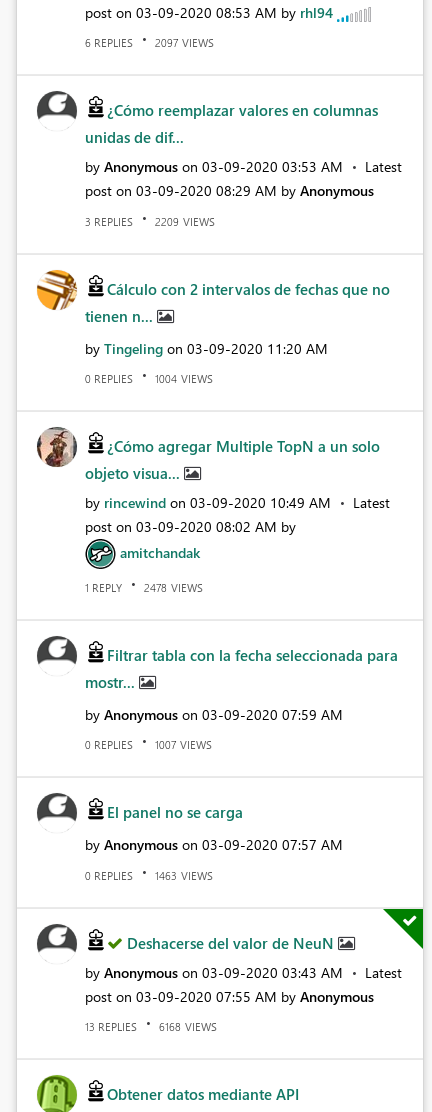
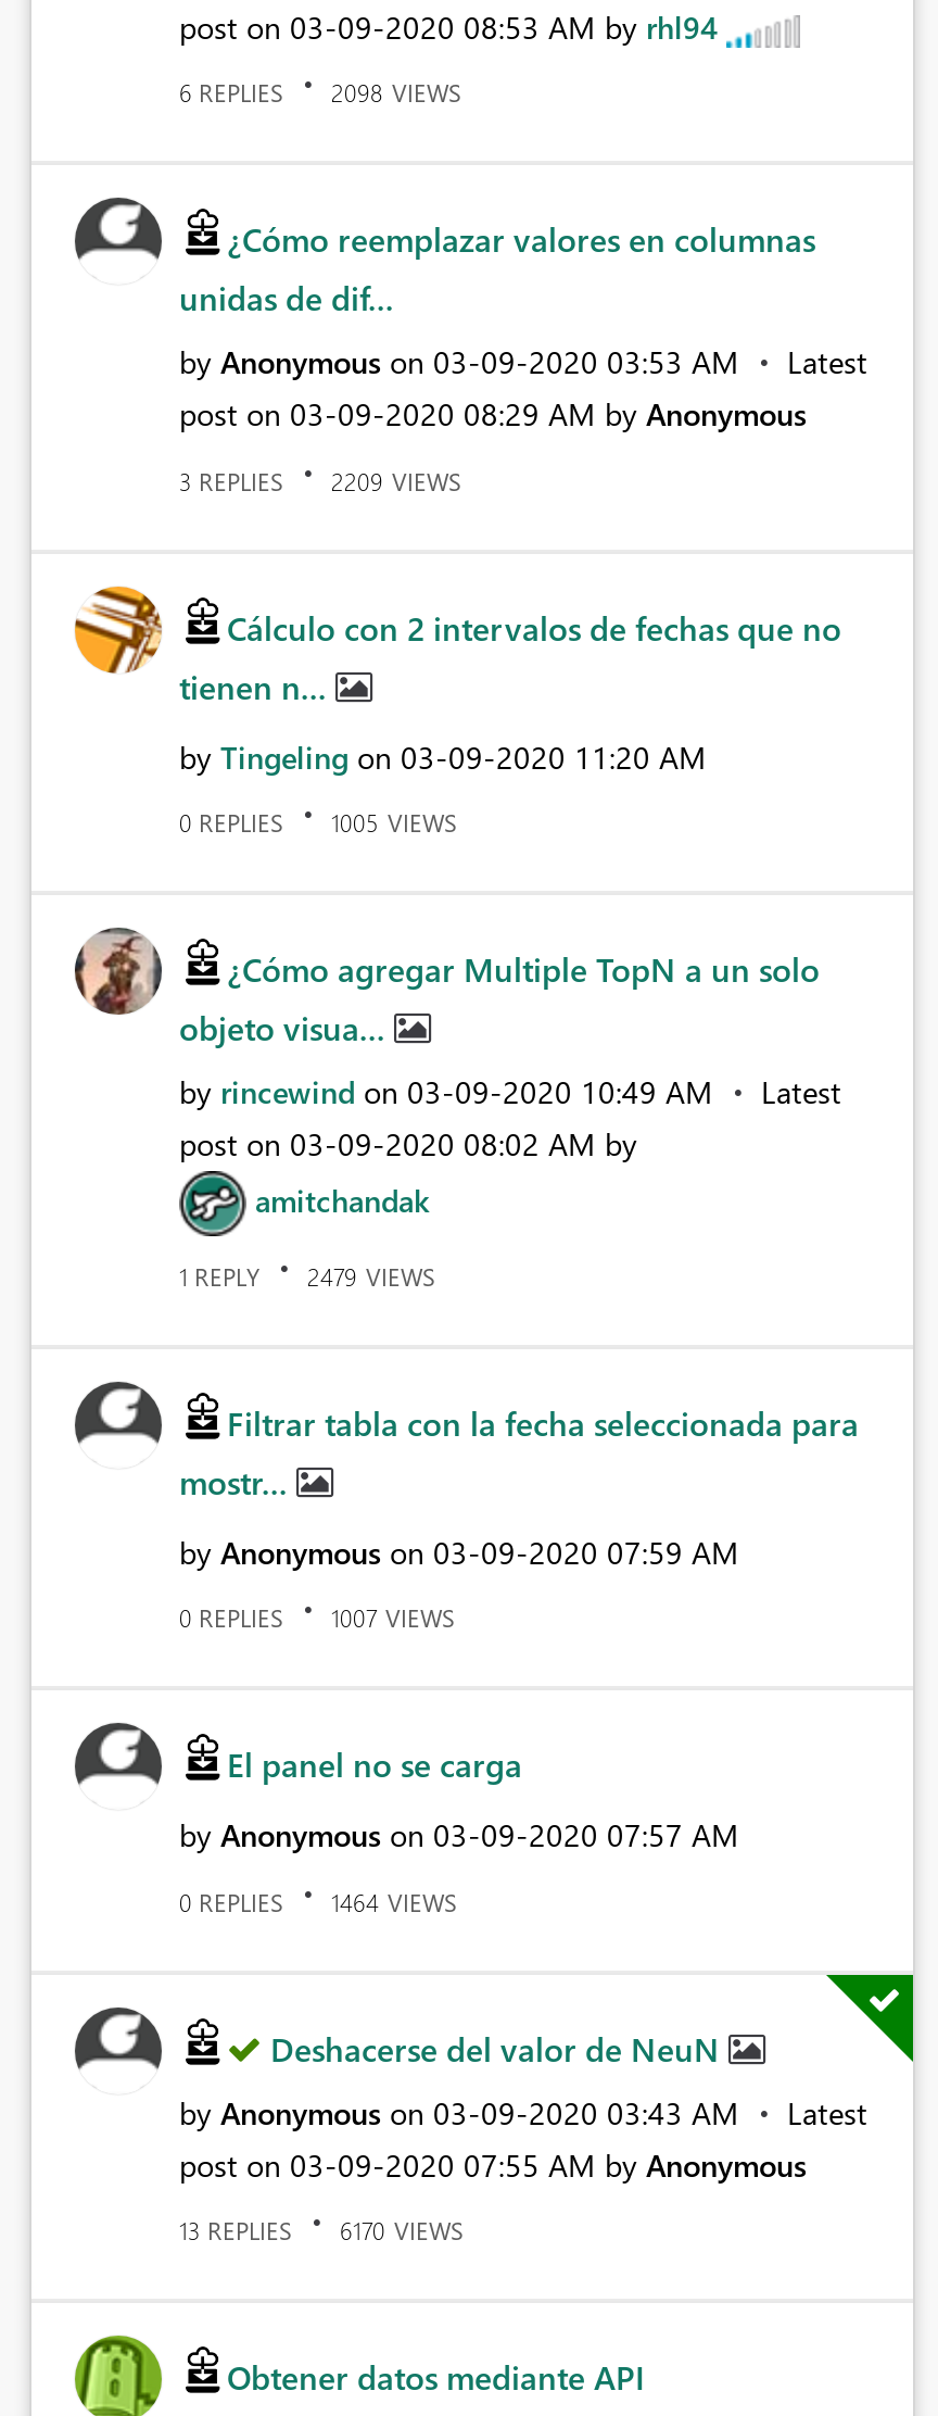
- 6 REPLIES 2097 VIEWS
+ 6 REPLIES 2098 VIEWS

- 0 REPLIES 1004 VIEWS
+ 0 REPLIES 1005 VIEWS

- 1 REPLY 2478 VIEWS
+ 1 REPLY 2479 VIEWS

- 0 REPLIES 1463 VIEWS
+ 0 REPLIES 1464 VIEWS

- 13 REPLIES 6168 VIEWS
+ 13 REPLIES 6170 VIEWS
